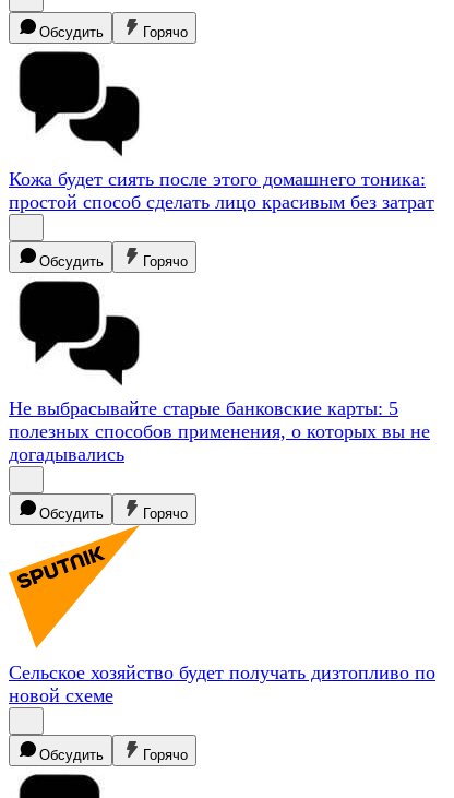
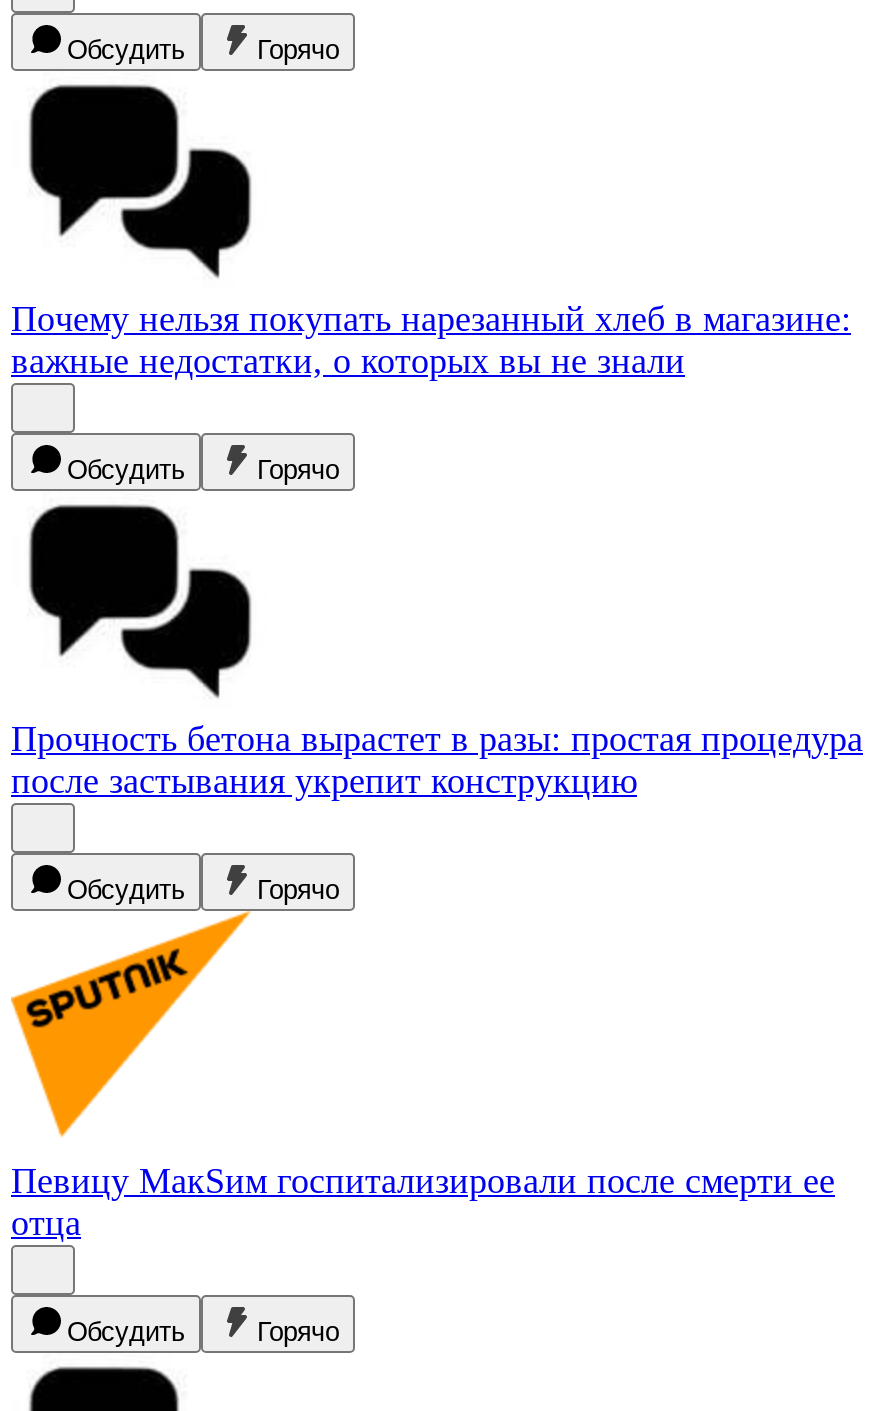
- Кожа будет сиять после этого домашнего тоника:
- простой способ сделать лицо красивым без затрат
+ Почему нельзя покупать нарезанный хлеб в магазине:
+ важные недостатки, о которых вы не знали

- Не выбрасывайте старые банковские карты: 5
- полезных способов применения, о которых вы не
- догадывались
+ Прочность бетона вырастет в разы: простая процедура
+ после застывания укрепит конструкцию

- Сельское хозяйство будет получать дизтопливо по
- новой схеме
+ Певицу МакSим госпитализировали после смерти ее
+ отца
